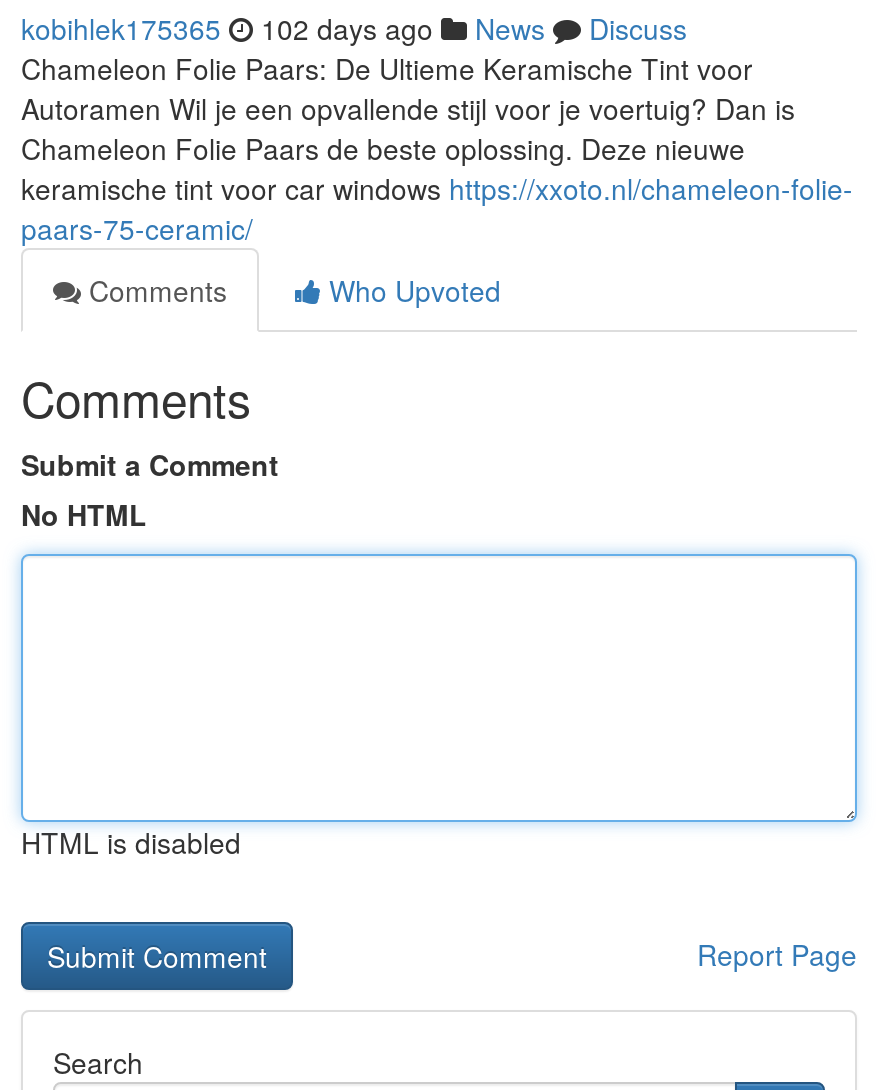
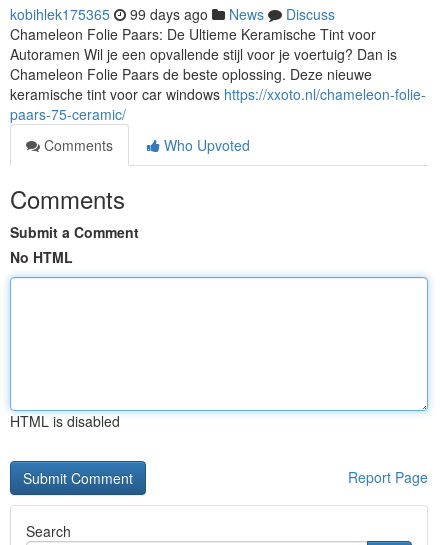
- kobihlek175365 102 days ago News Discuss
+ kobihlek175365 99 days ago News Discuss
